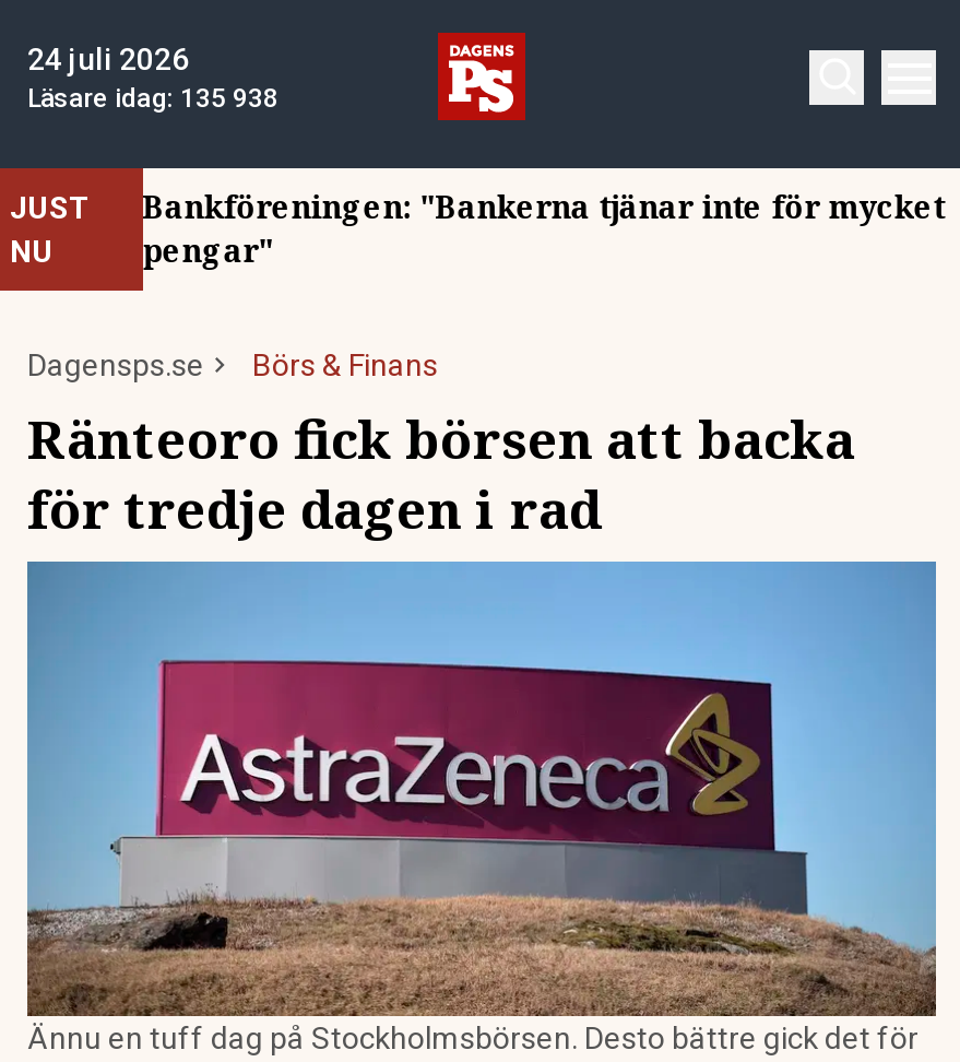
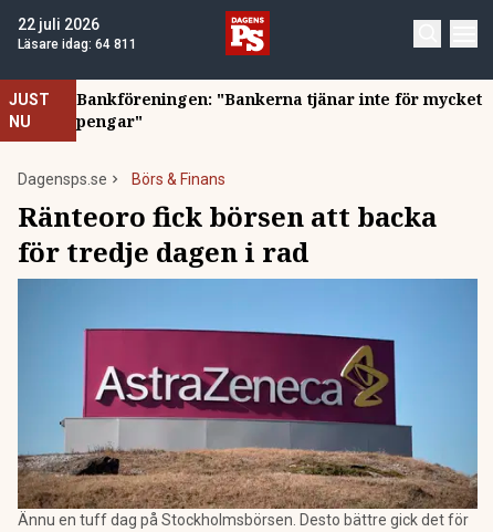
- 24 juli 2026
+ 22 juli 2026

- Läsare idag: 135 938
+ Läsare idag: 64 811
